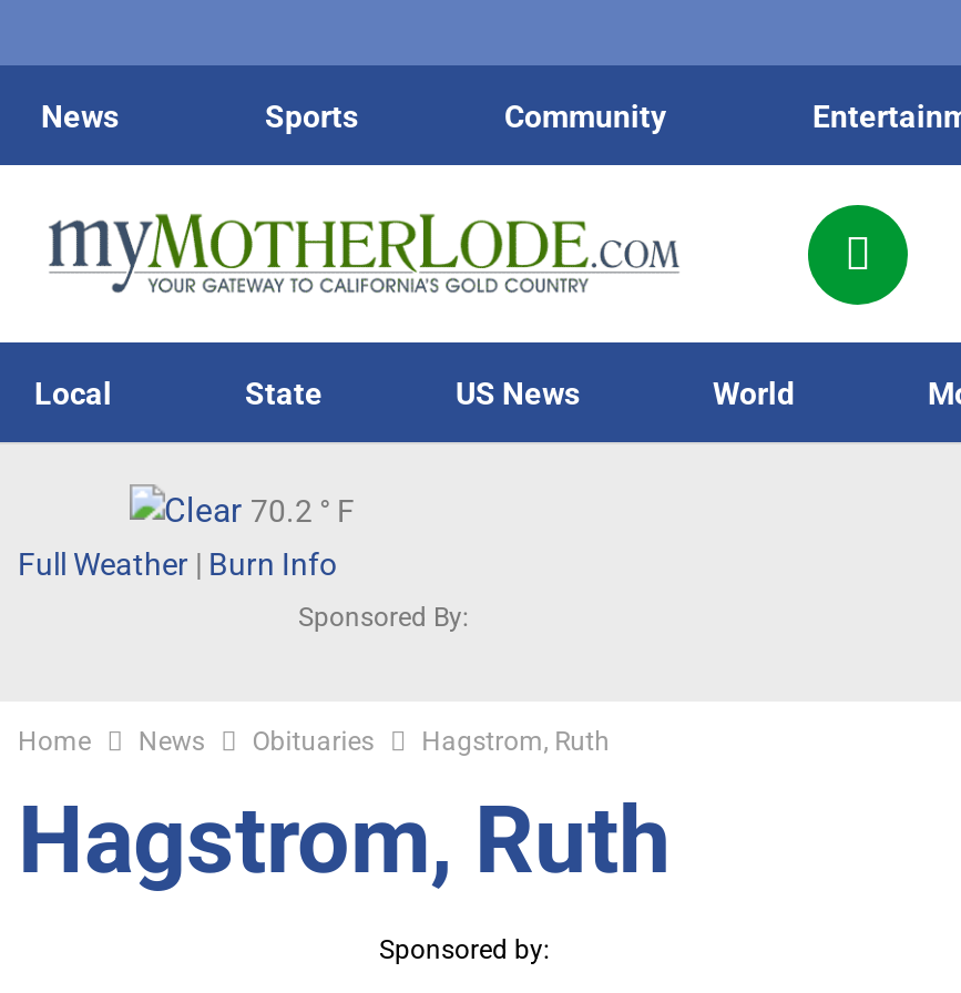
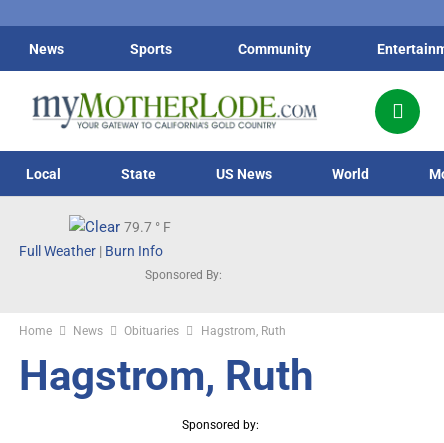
- 70.2 ° F
+ 79.7 ° F
